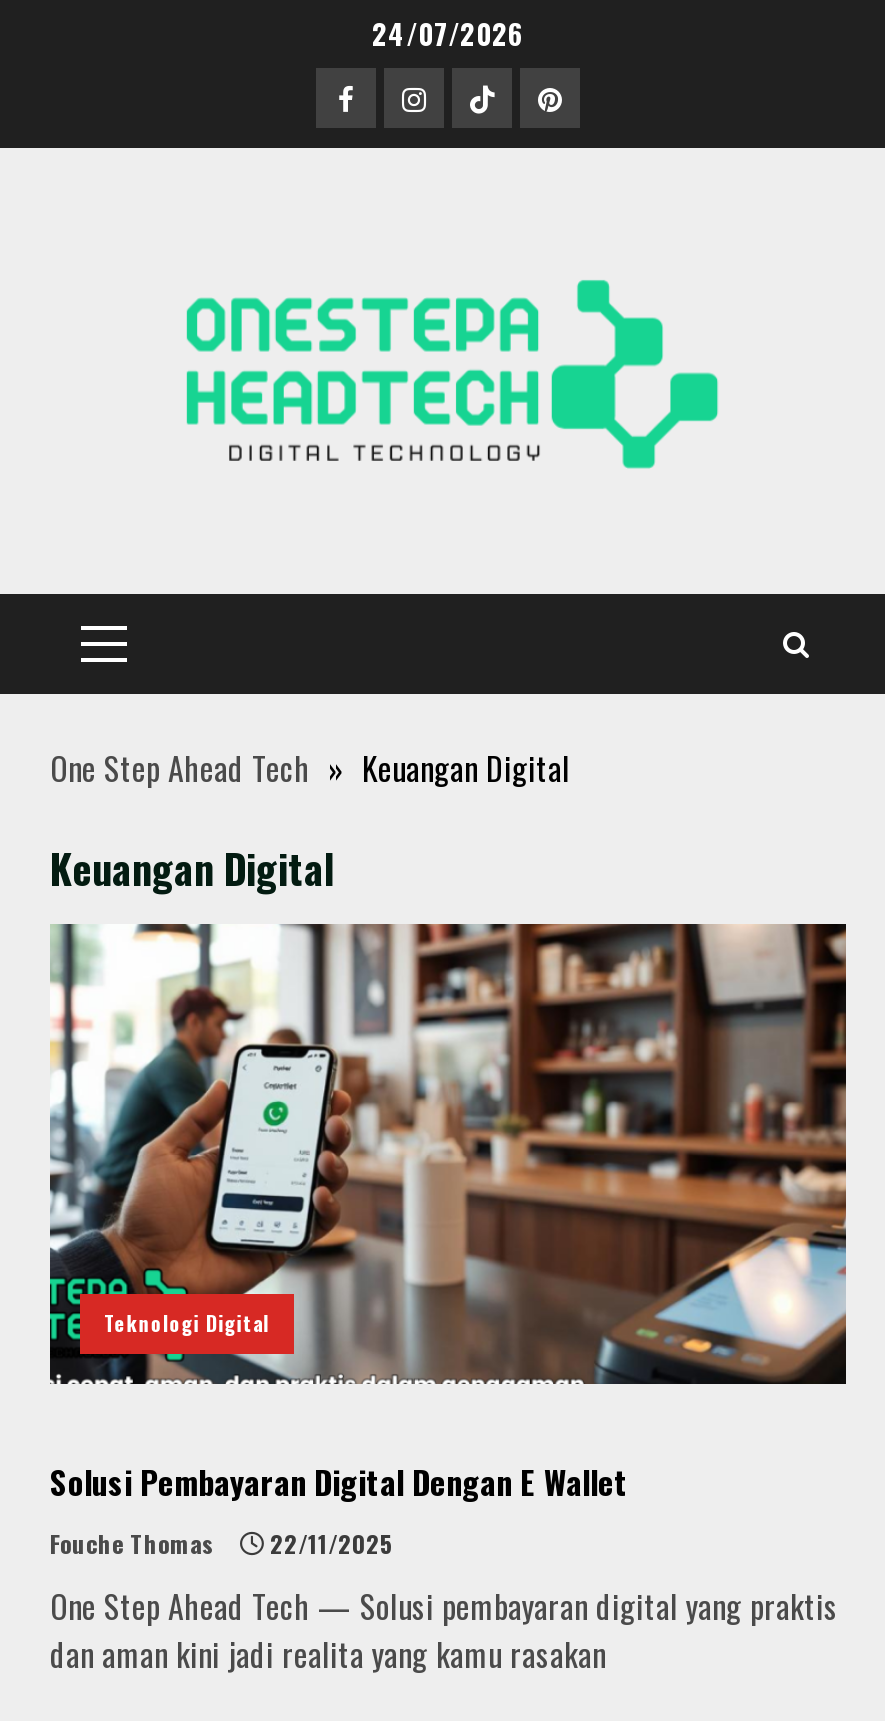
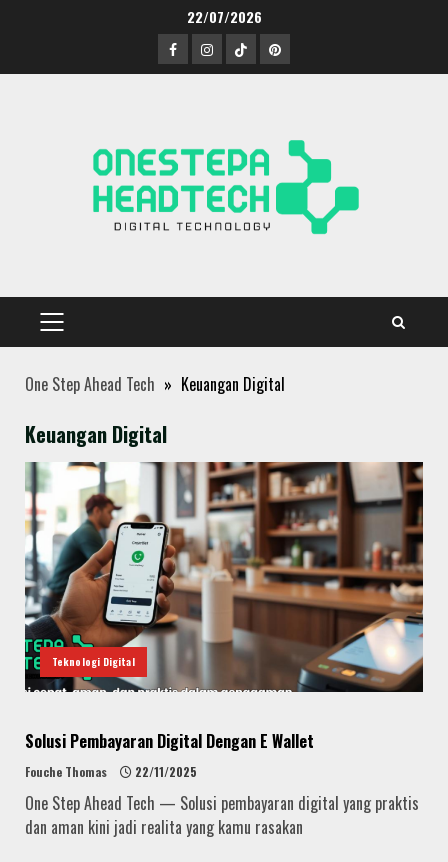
- 24/07/2026
+ 22/07/2026
